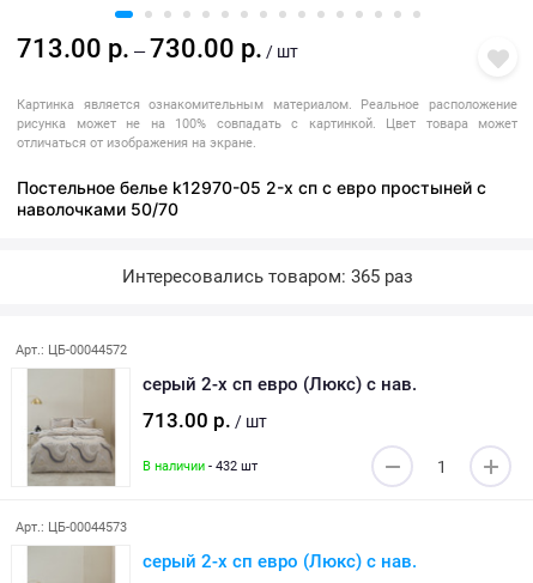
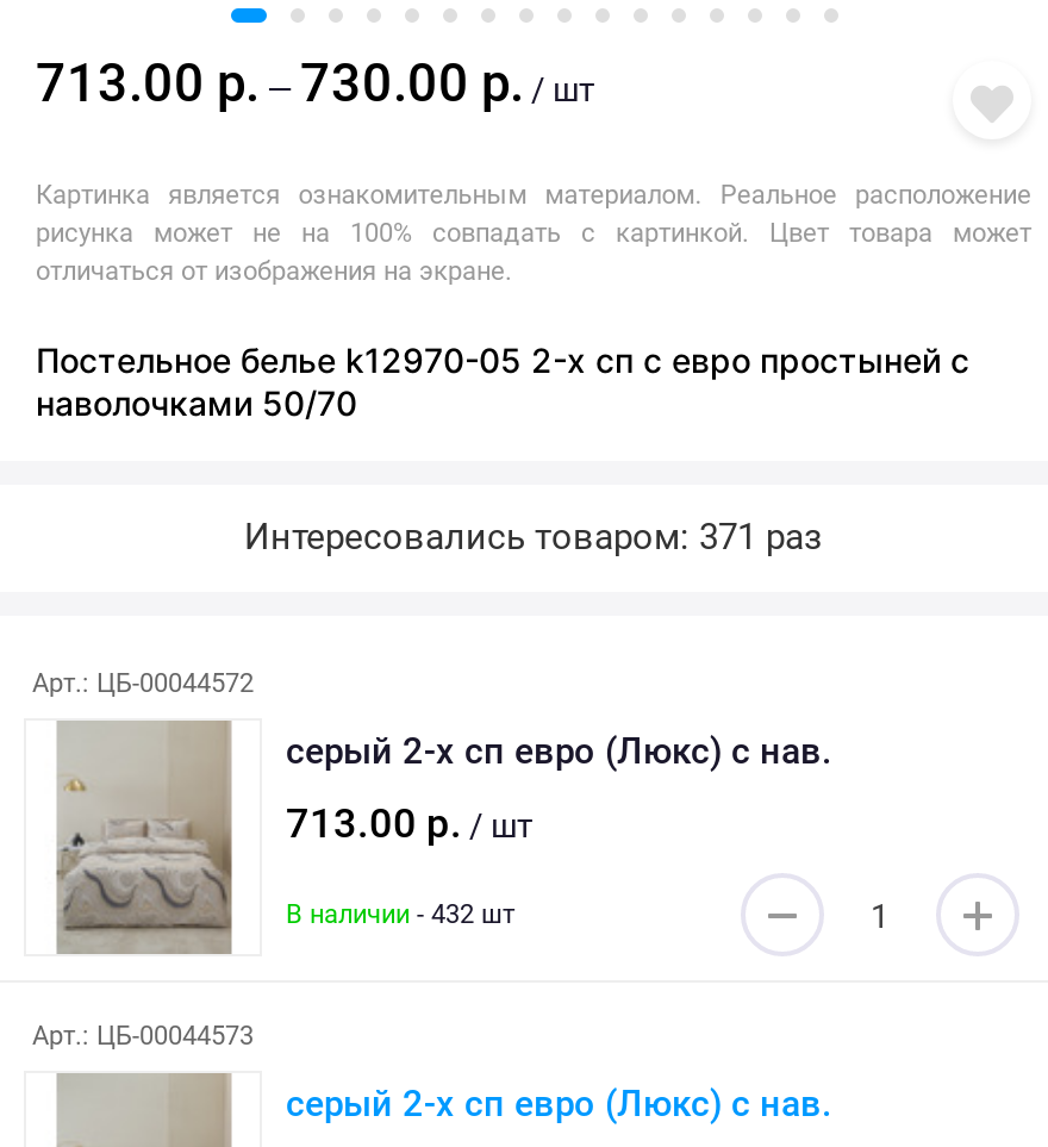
- Интересовались товаром: 365 раз
+ Интересовались товаром: 371 раз
